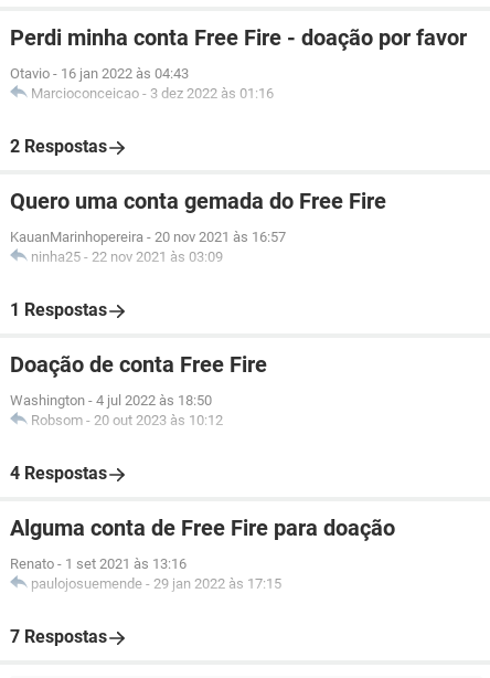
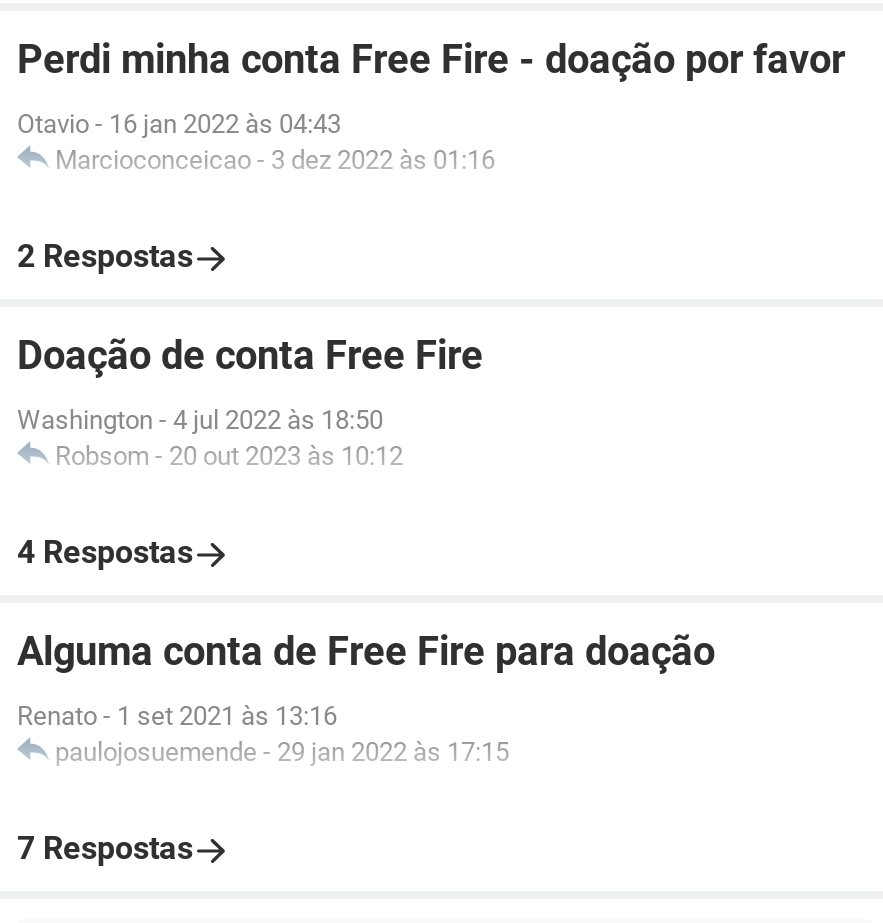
- Quero uma conta gemada do Free Fire
- KauanMarinhopereira - 20 nov 2021 às 16:57
- ninha25 - 22 nov 2021 às 03:09
- 1 Respostas
